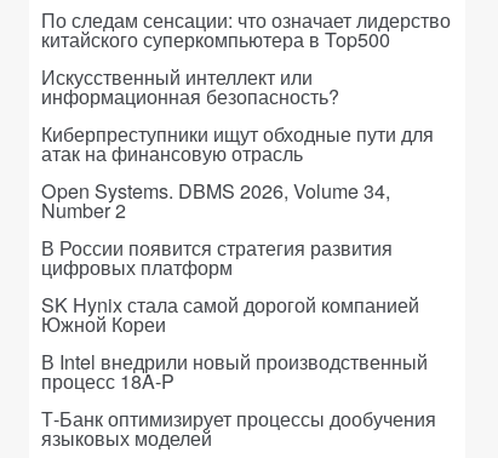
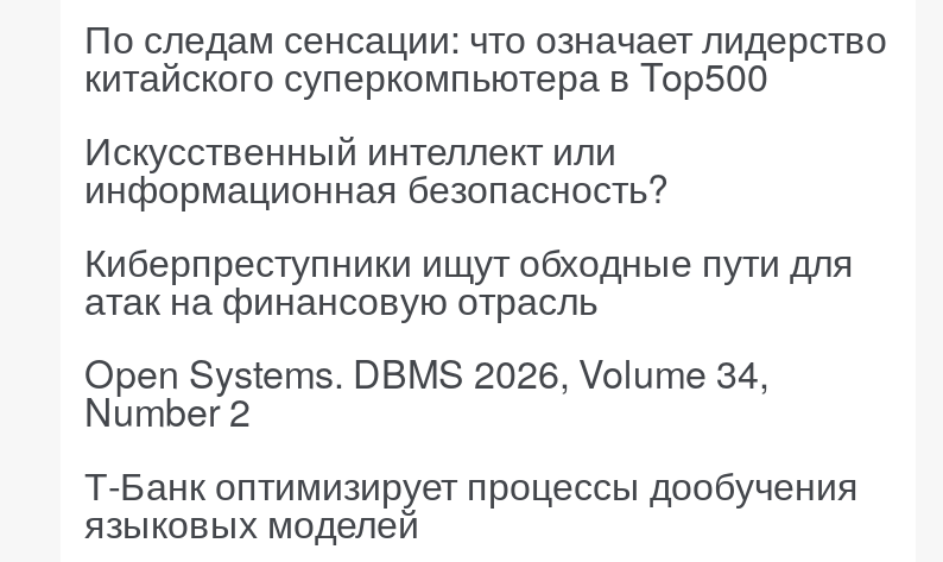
- В России появится стратегия развития
- цифровых платформ
- SK Hynix стала самой дорогой компанией
- Южной Кореи
- В Intel внедрили новый производственный
- процесс 18A-P
